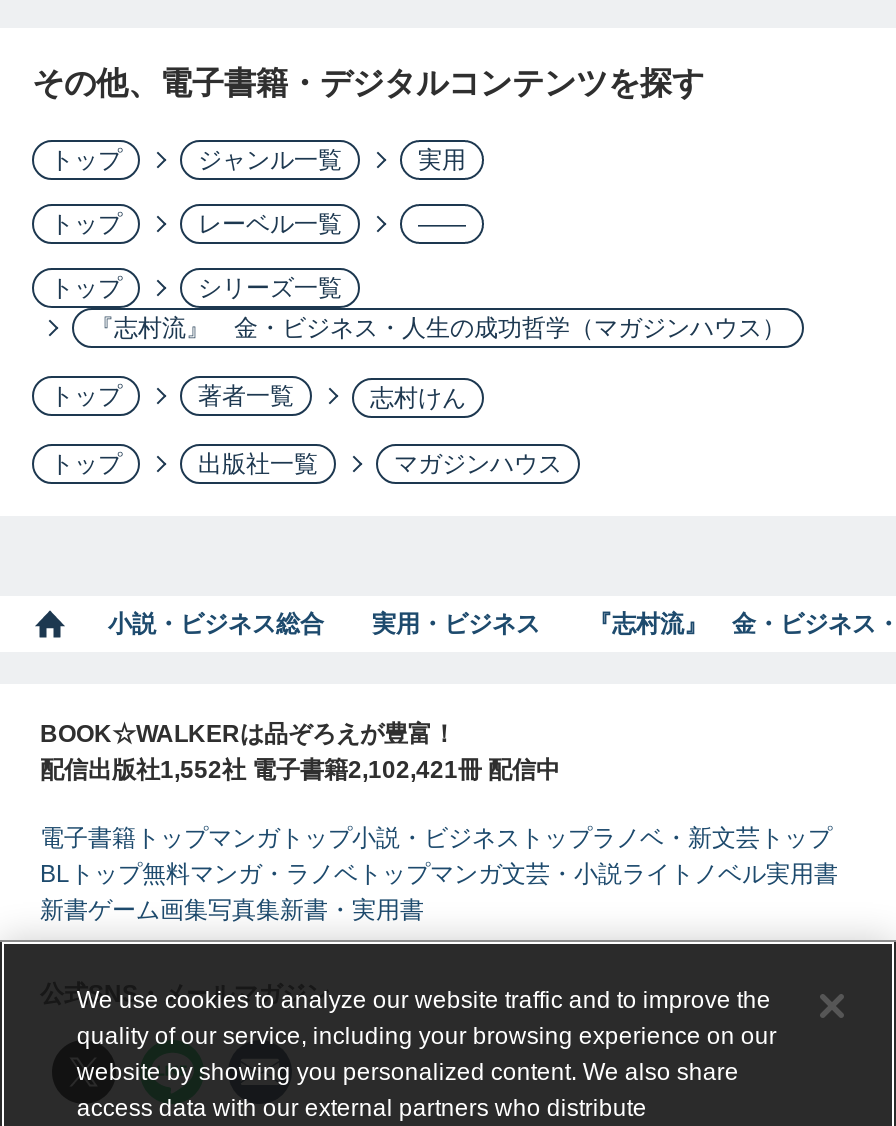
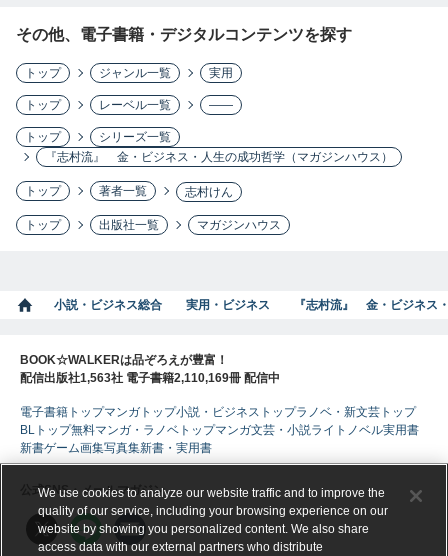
- 配信出版社1,552社 電子書籍2,102,421冊 配信中
+ 配信出版社1,563社 電子書籍2,110,169冊 配信中
